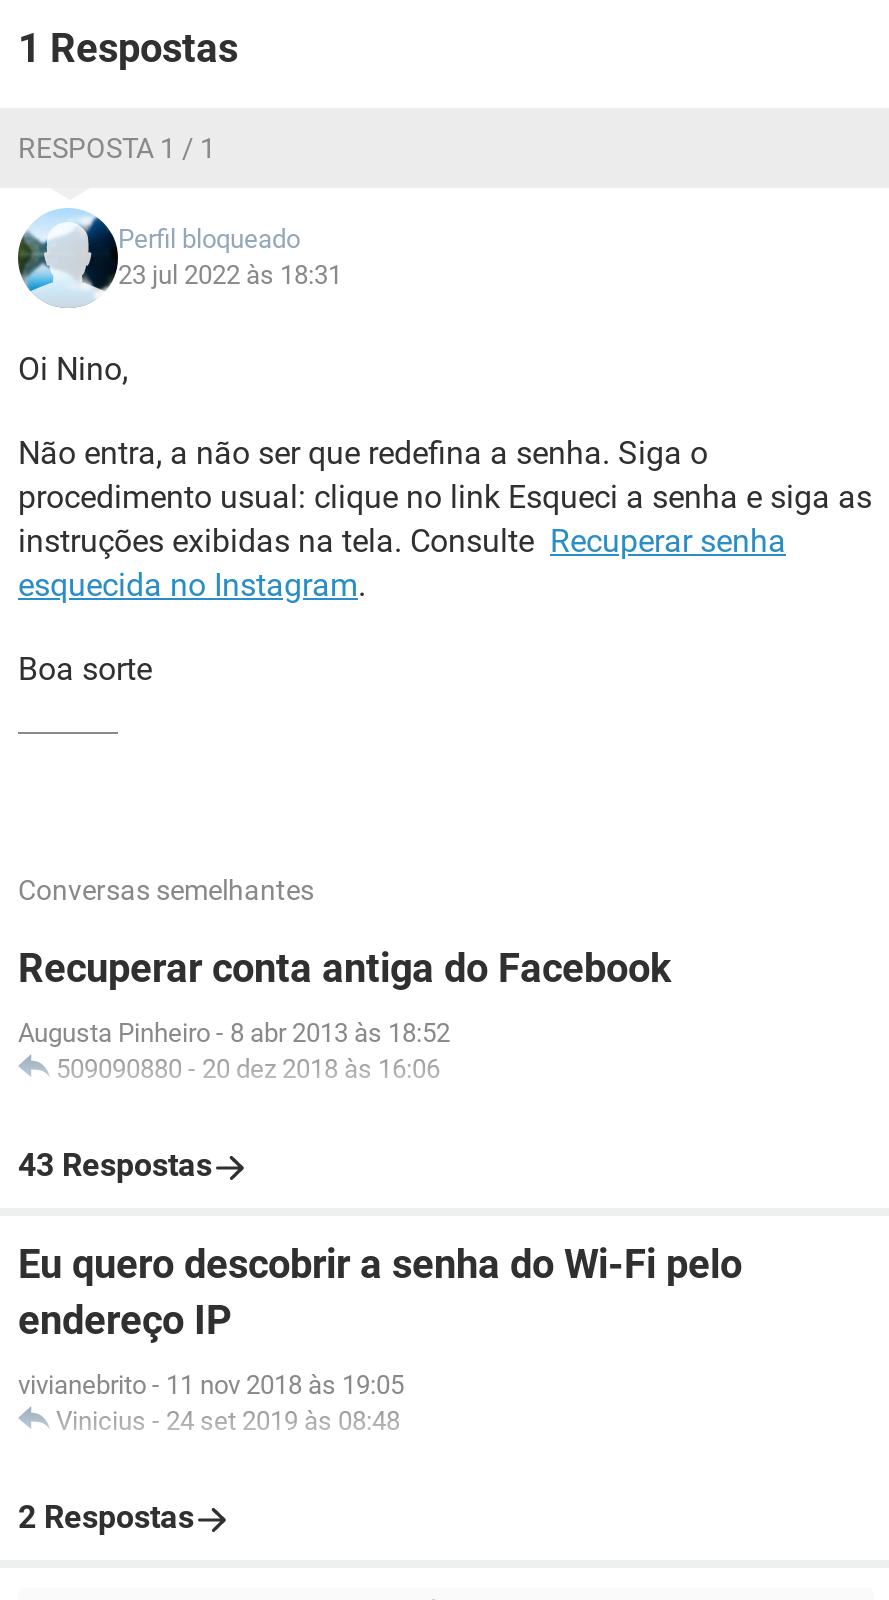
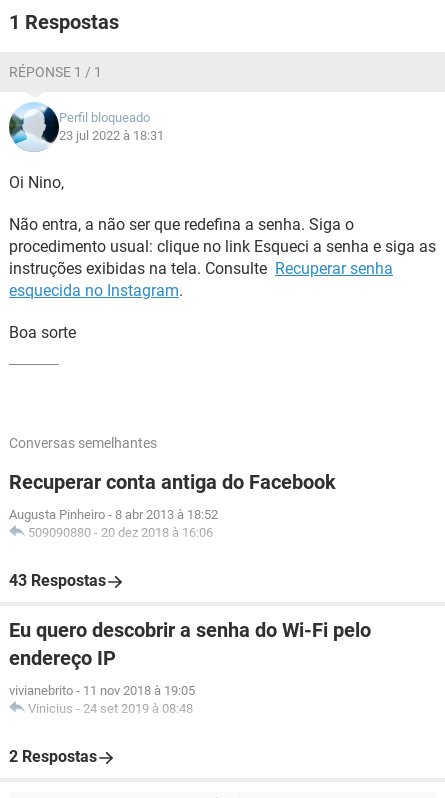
- RESPOSTA 1 / 1
+ RÉPONSE 1 / 1

- 23 jul 2022 às 18:31
+ 23 jul 2022 à 18:31

- Augusta Pinheiro - 8 abr 2013 às 18:52
+ Augusta Pinheiro - 8 abr 2013 à 18:52

- 509090880 - 20 dez 2018 às 16:06
+ 509090880 - 20 dez 2018 à 16:06

- vivianebrito - 11 nov 2018 às 19:05
+ vivianebrito - 11 nov 2018 à 19:05

- Vinicius - 24 set 2019 às 08:48
+ Vinicius - 24 set 2019 à 08:48
